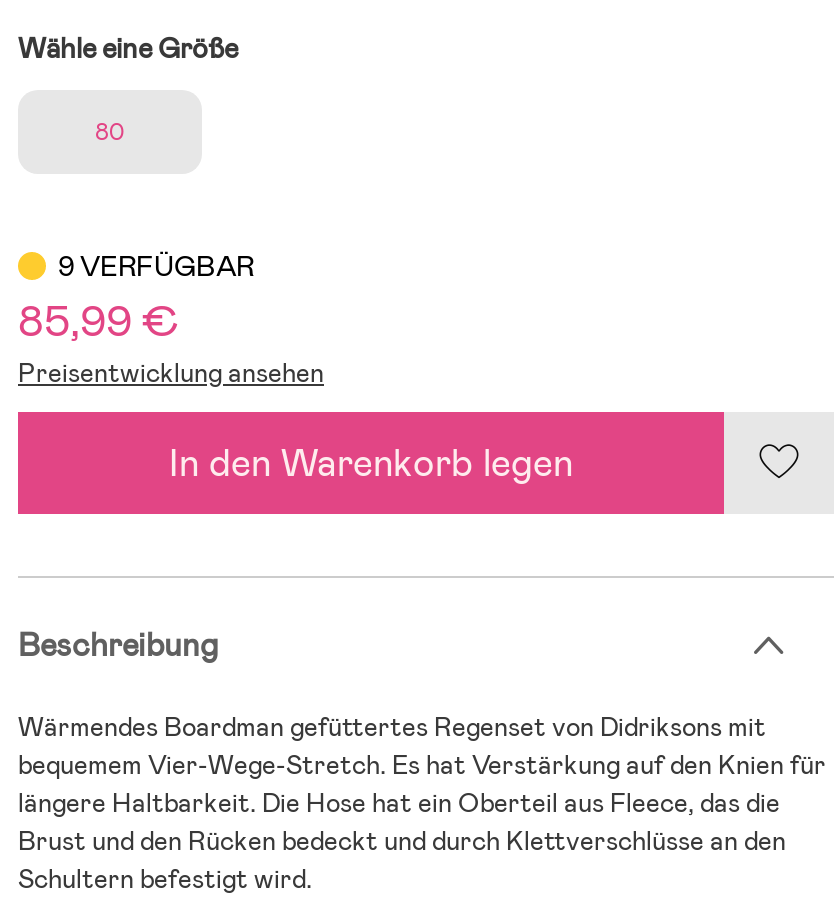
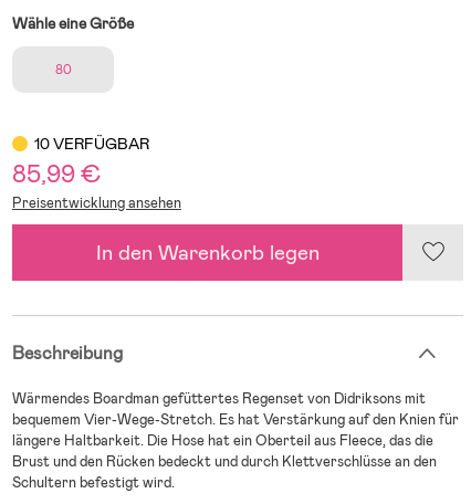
- 9 VERFÜGBAR
+ 10 VERFÜGBAR
